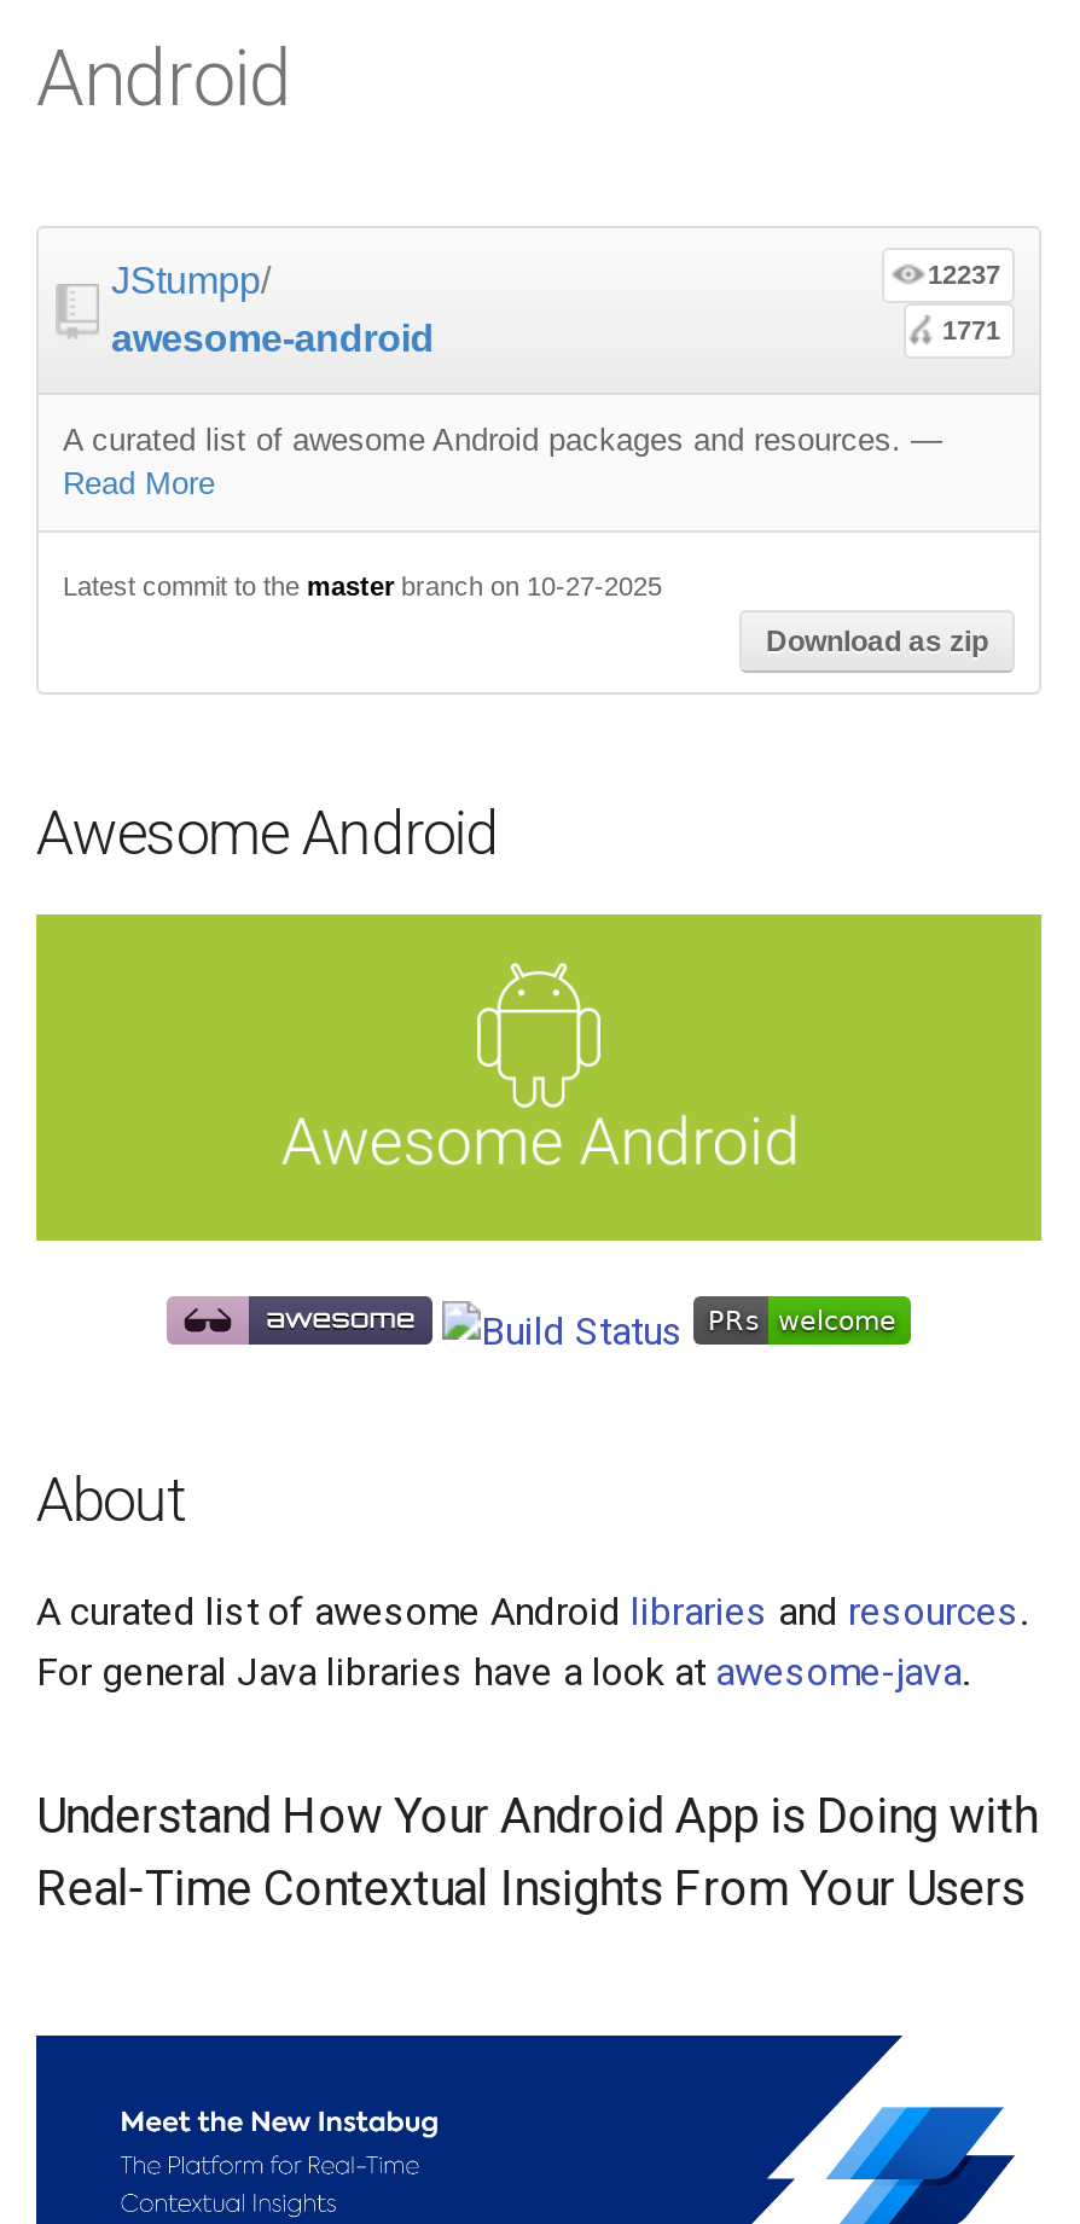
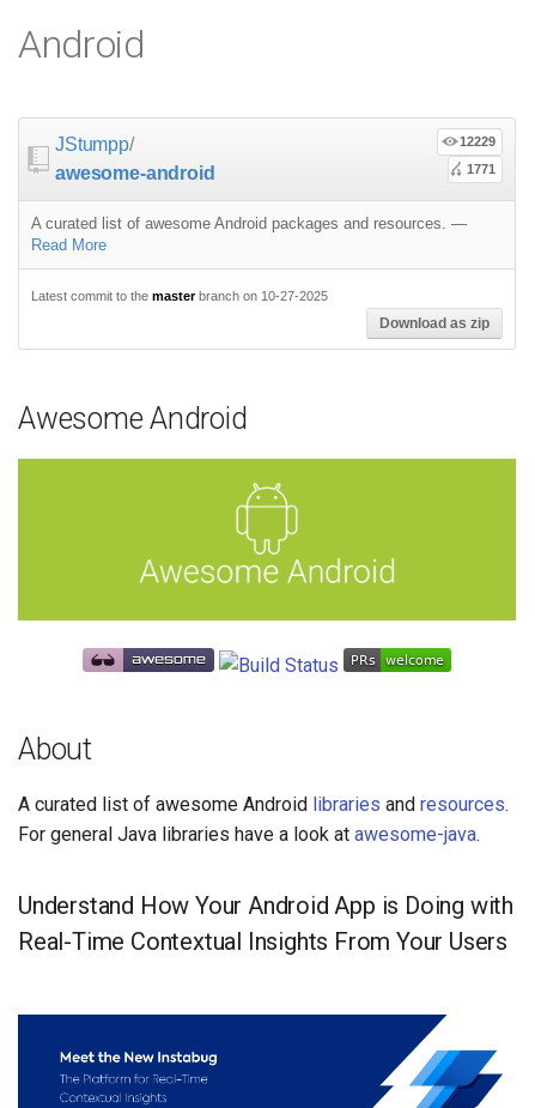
- 12237
+ 12229
